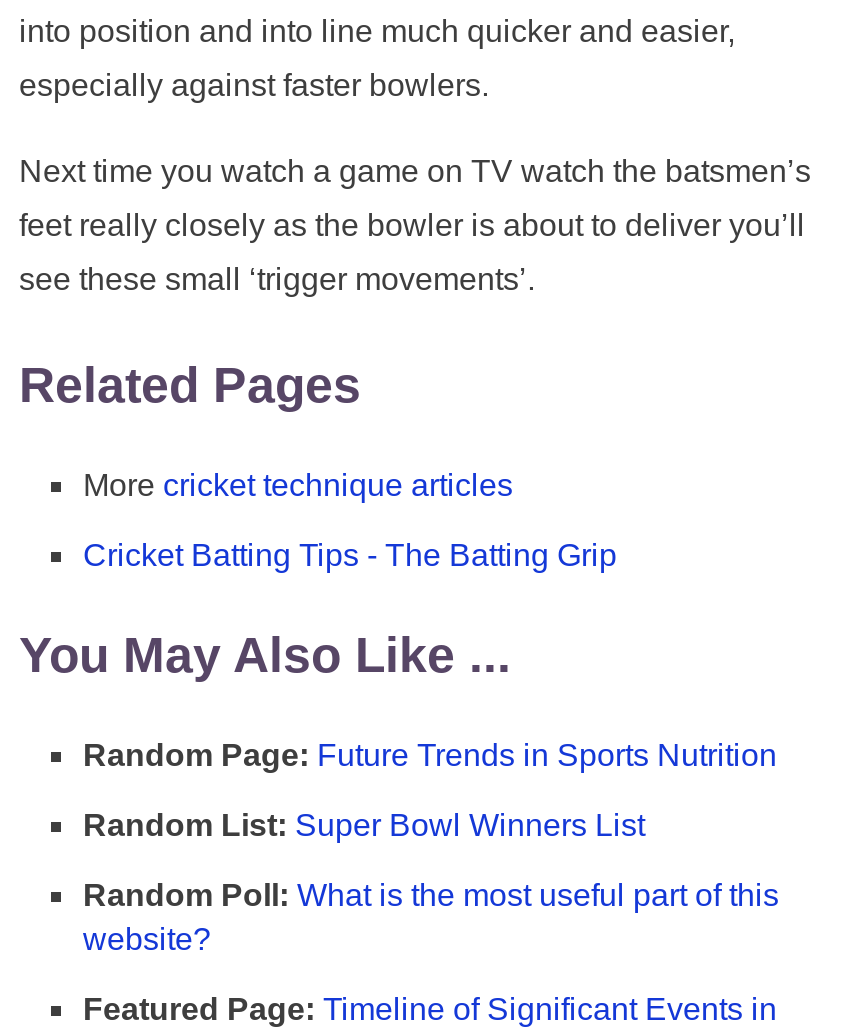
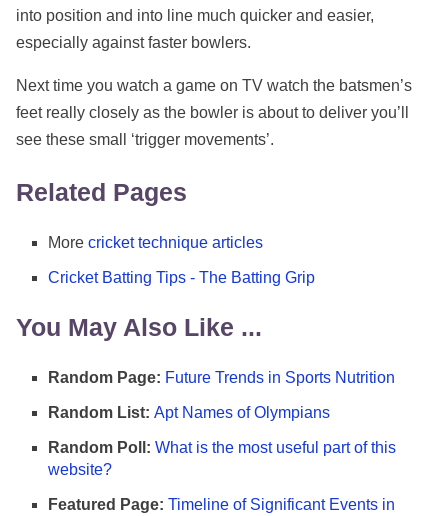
- Random List: Super Bowl Winners List
+ Random List: Apt Names of Olympians
